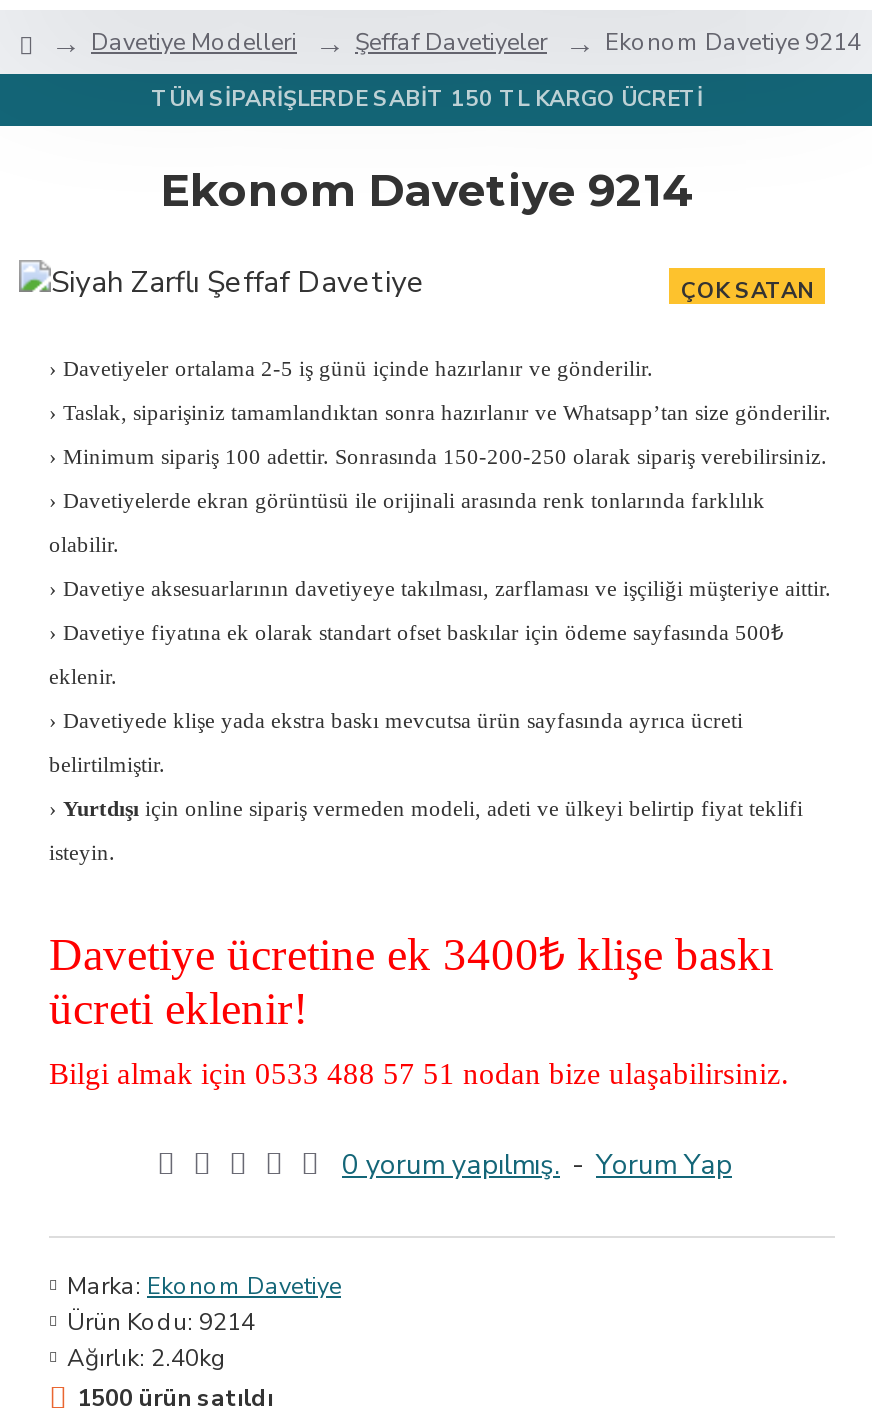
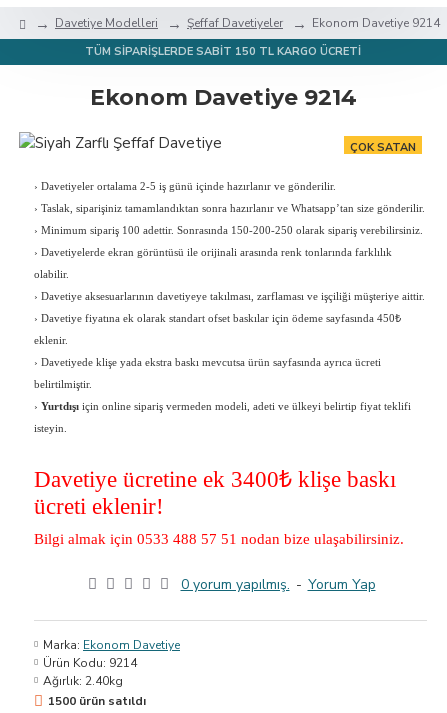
- › Davetiye fiyatına ek olarak standart ofset baskılar için ödeme sayfasında 500₺
+ › Davetiye fiyatına ek olarak standart ofset baskılar için ödeme sayfasında 450₺
